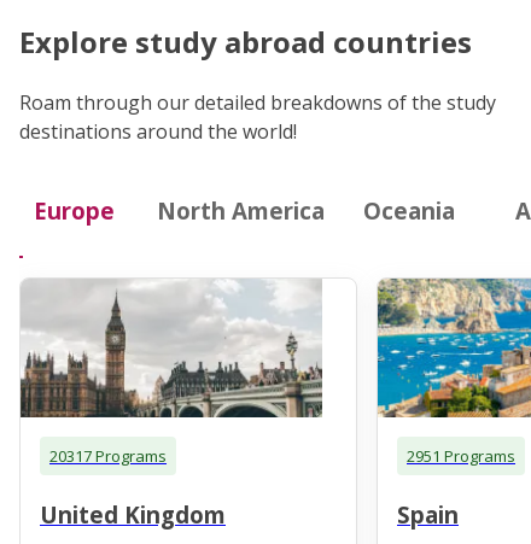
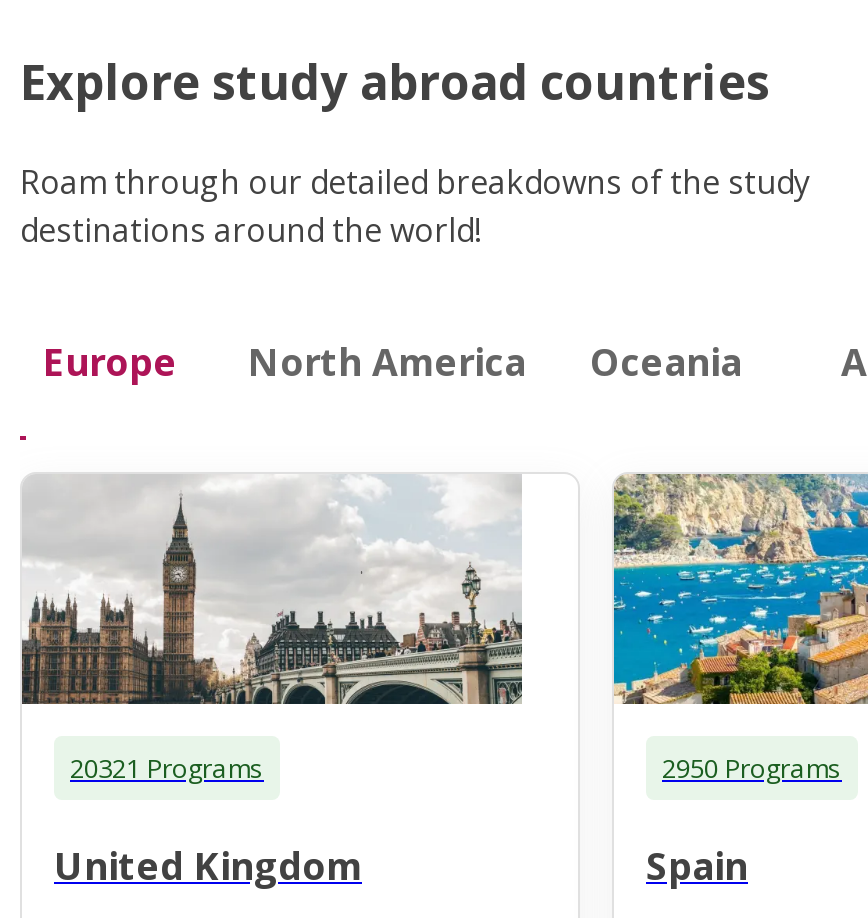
- 20317 Programs
+ 20321 Programs

- 2951 Programs
+ 2950 Programs
